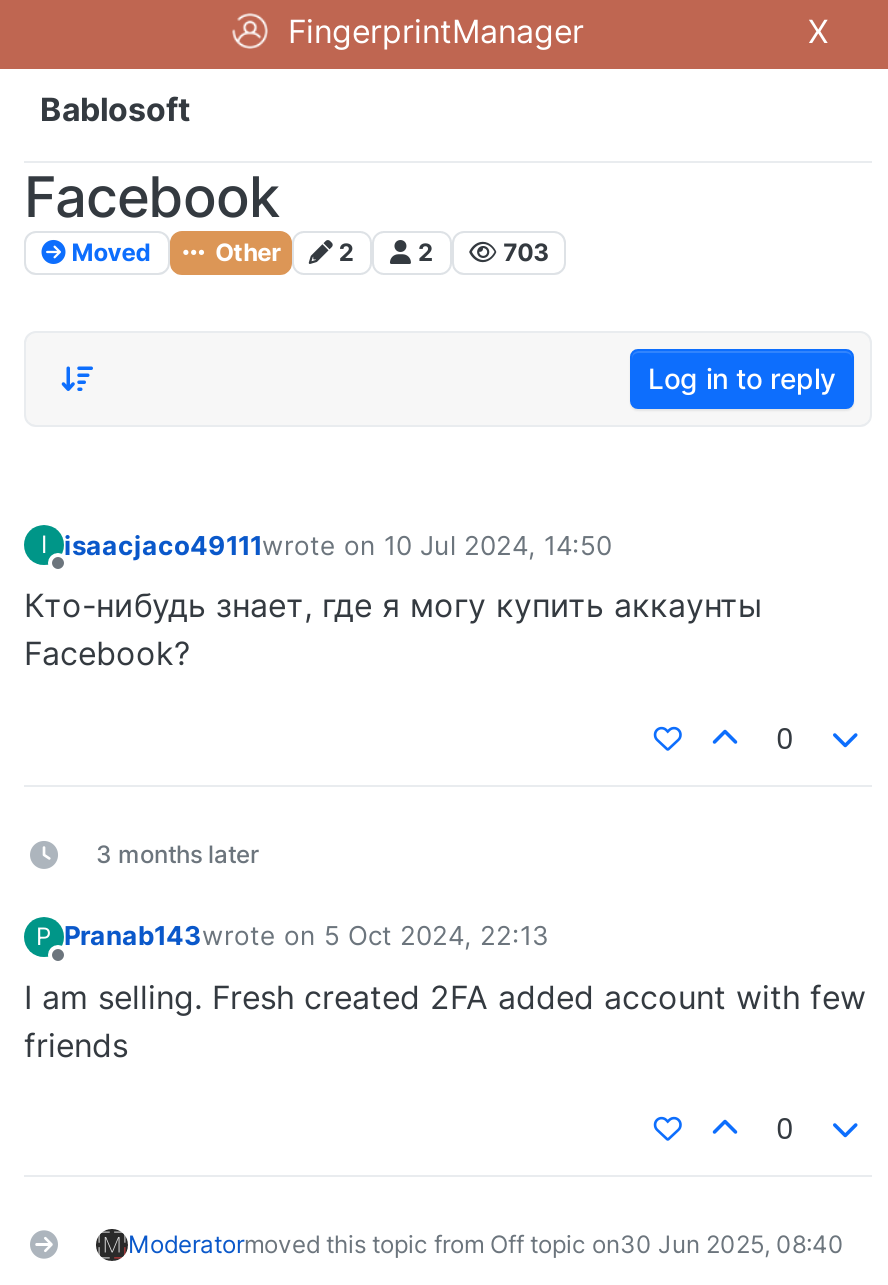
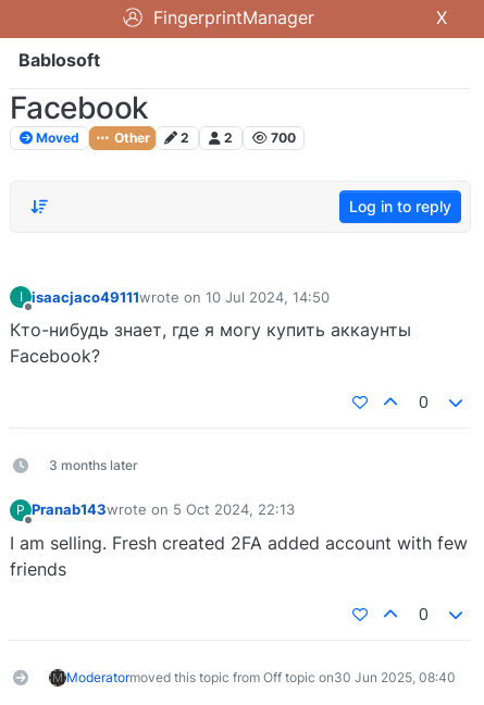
- 703
+ 700
